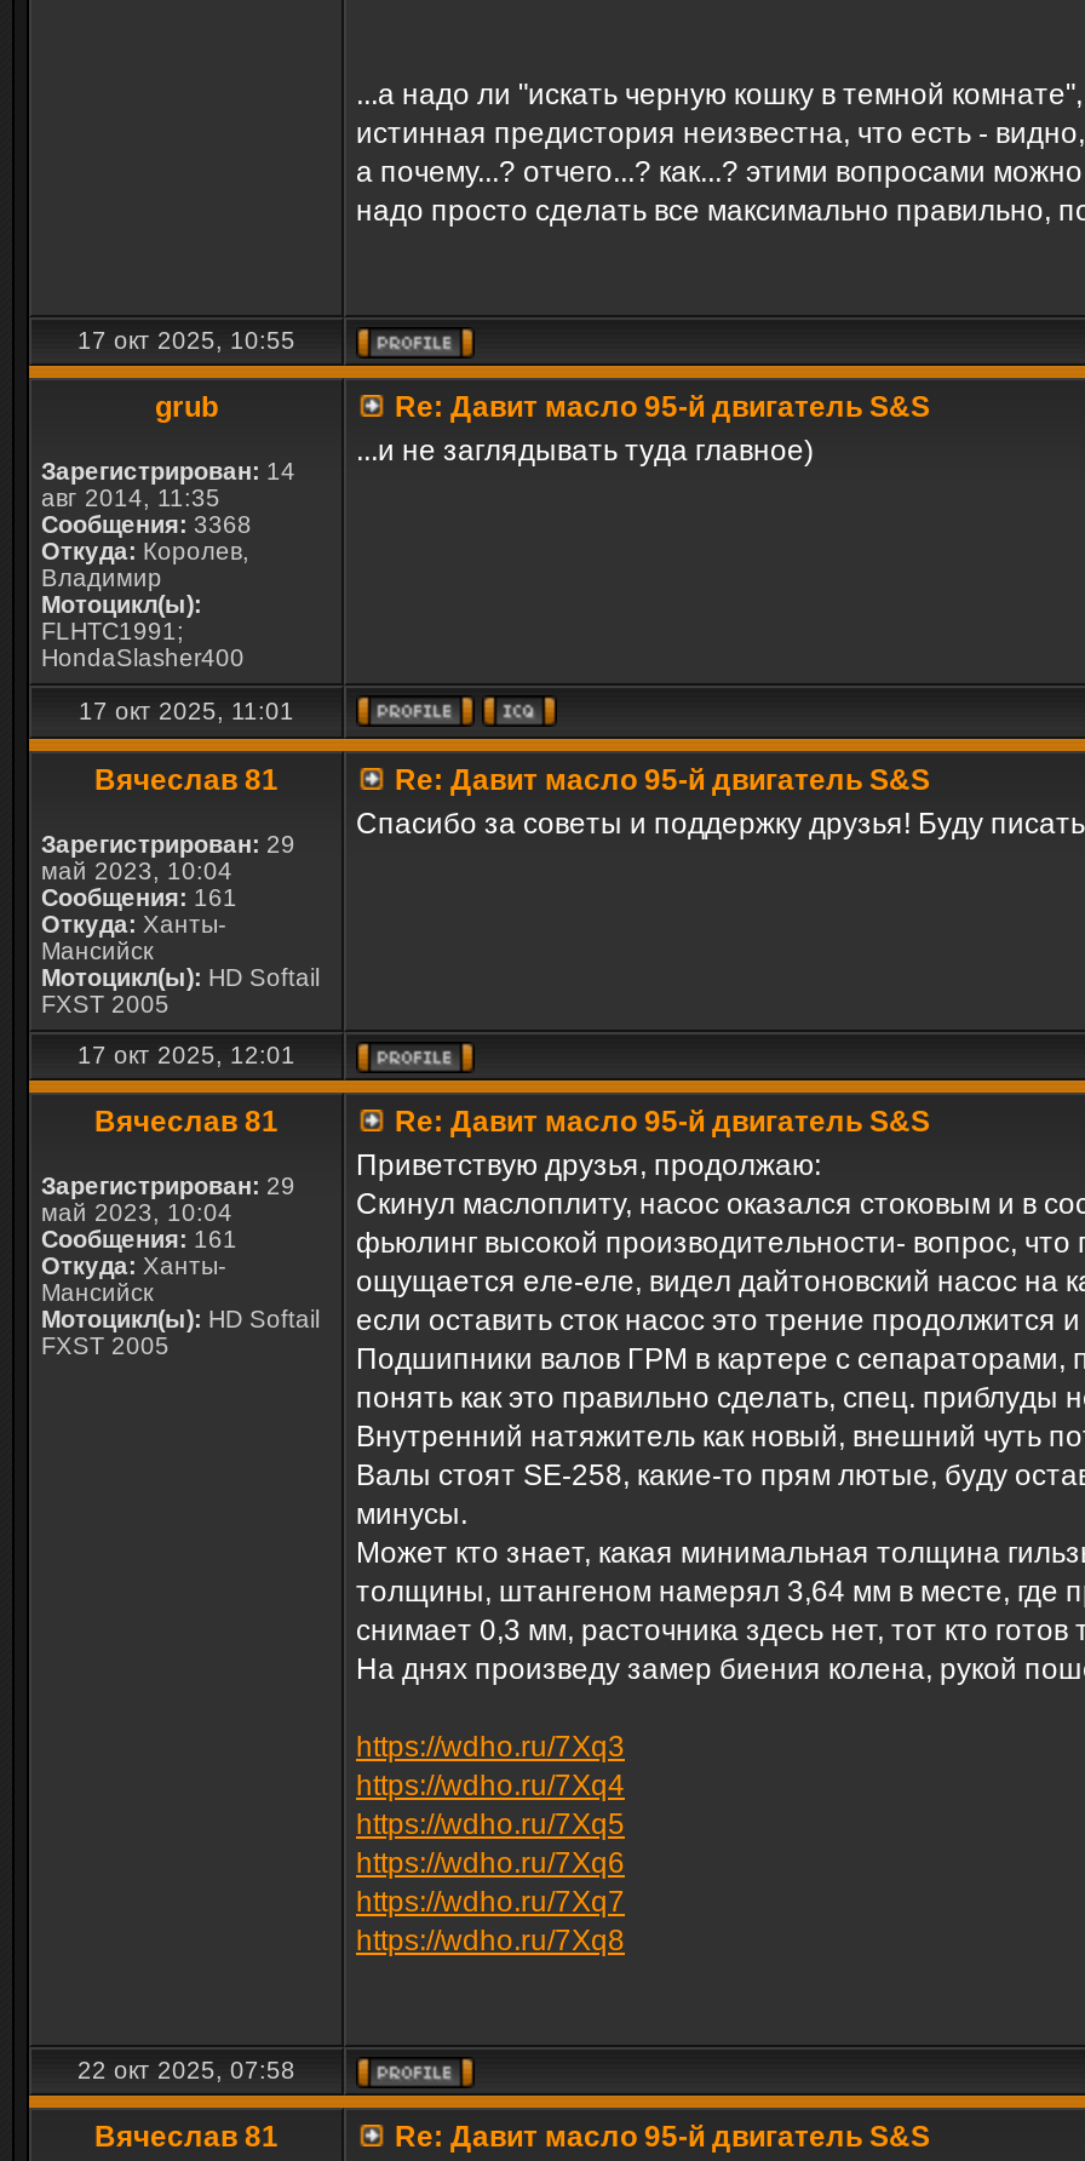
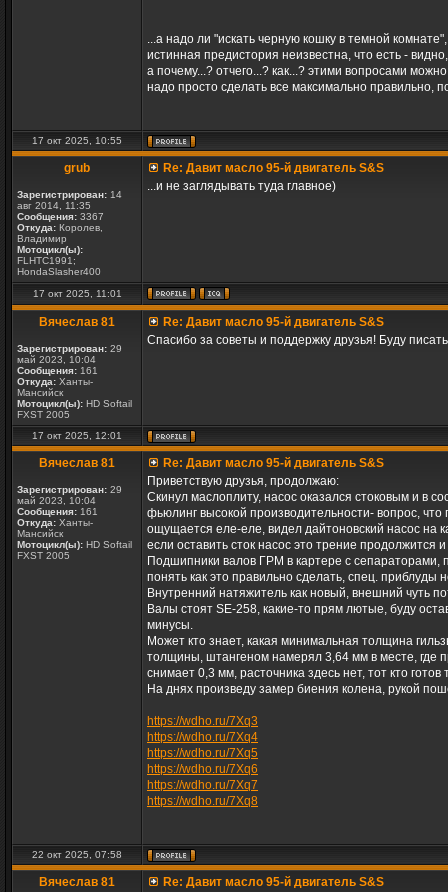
- Сообщения: 3368
+ Сообщения: 3367
